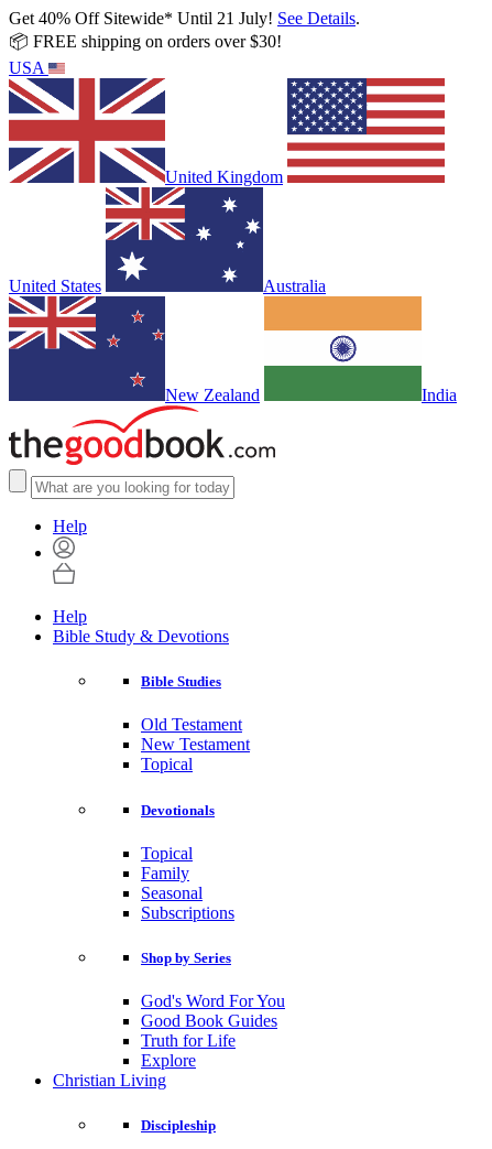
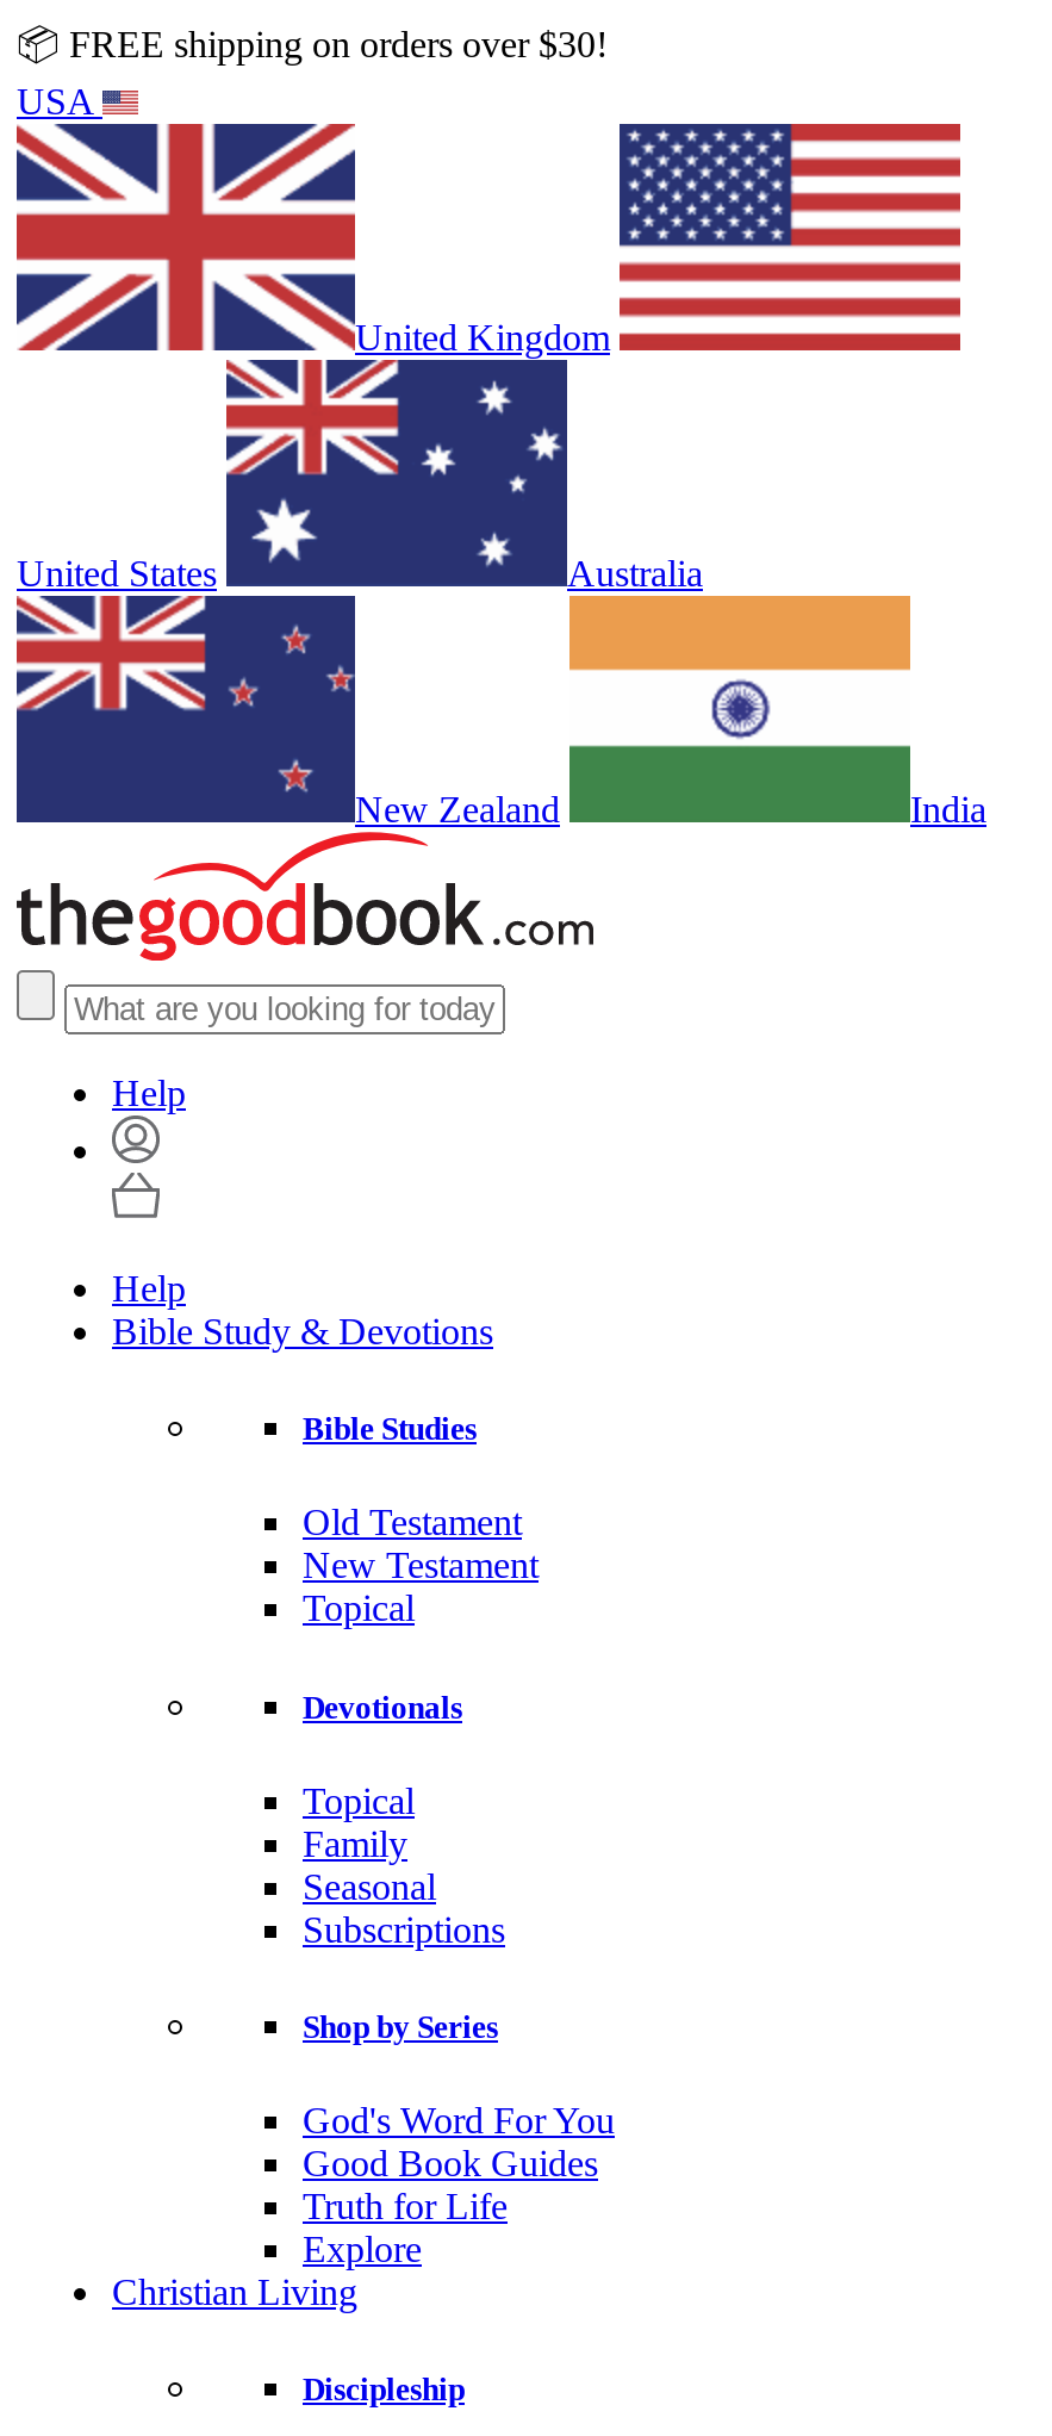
- Get 40% Off Sitewide* Until 21 July! See Details.
